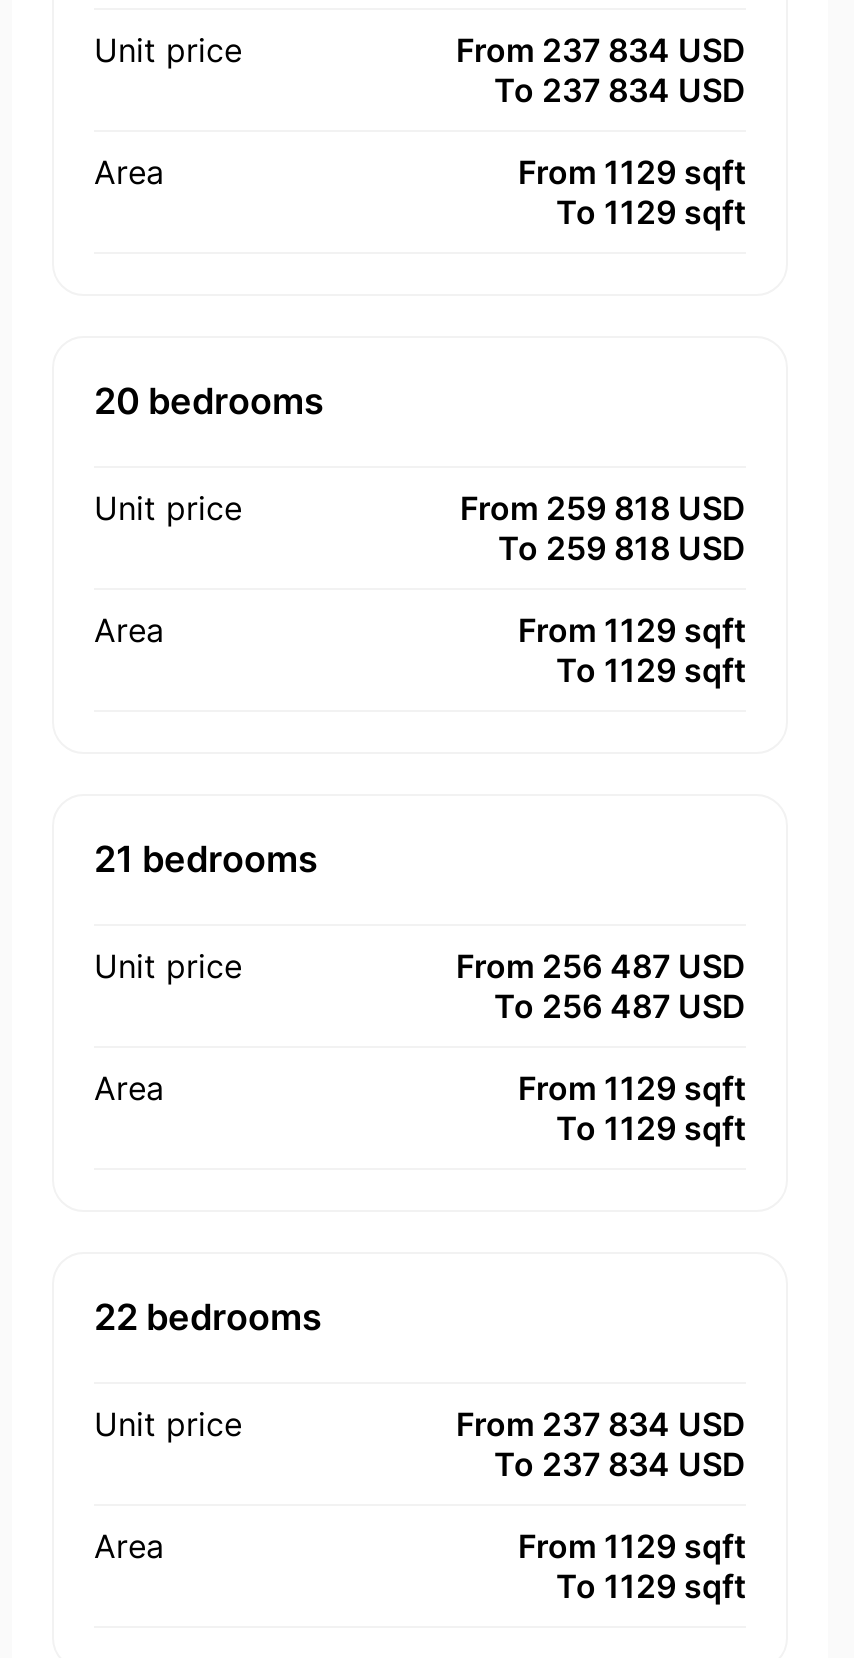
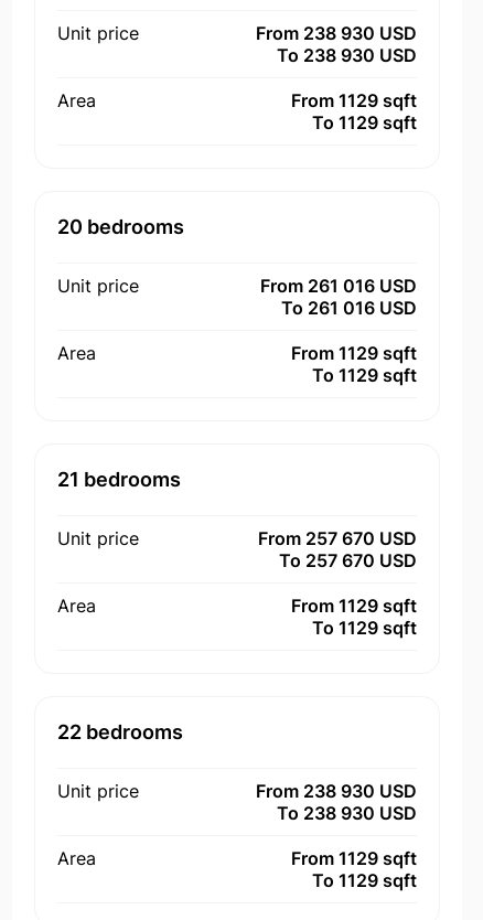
- From 237 834 USD
+ From 238 930 USD

- To 237 834 USD
+ To 238 930 USD

- From 259 818 USD
+ From 261 016 USD

- To 259 818 USD
+ To 261 016 USD

- From 256 487 USD
+ From 257 670 USD

- To 256 487 USD
+ To 257 670 USD

- From 237 834 USD
+ From 238 930 USD

- To 237 834 USD
+ To 238 930 USD
